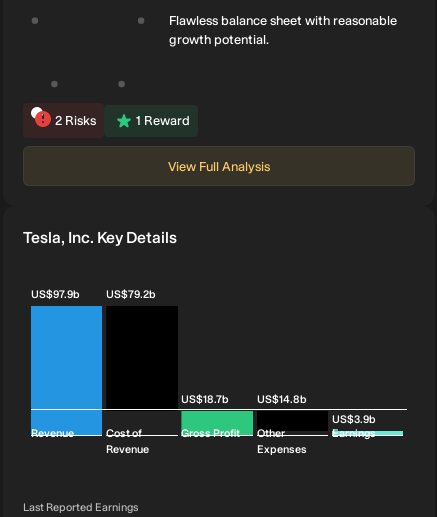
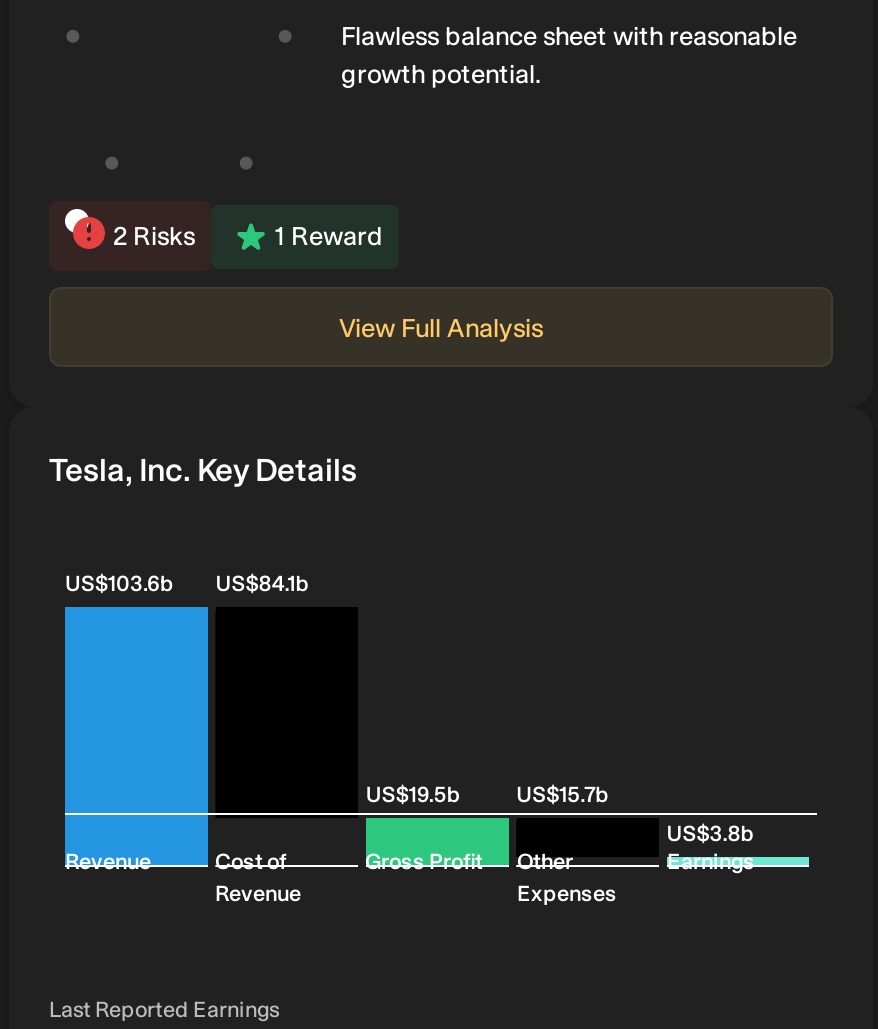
- US$97.9b
+ US$103.6b

- US$79.2b
+ US$84.1b

- US$18.7b
+ US$19.5b

- US$14.8b
+ US$15.7b

- US$3.9b
+ US$3.8b
